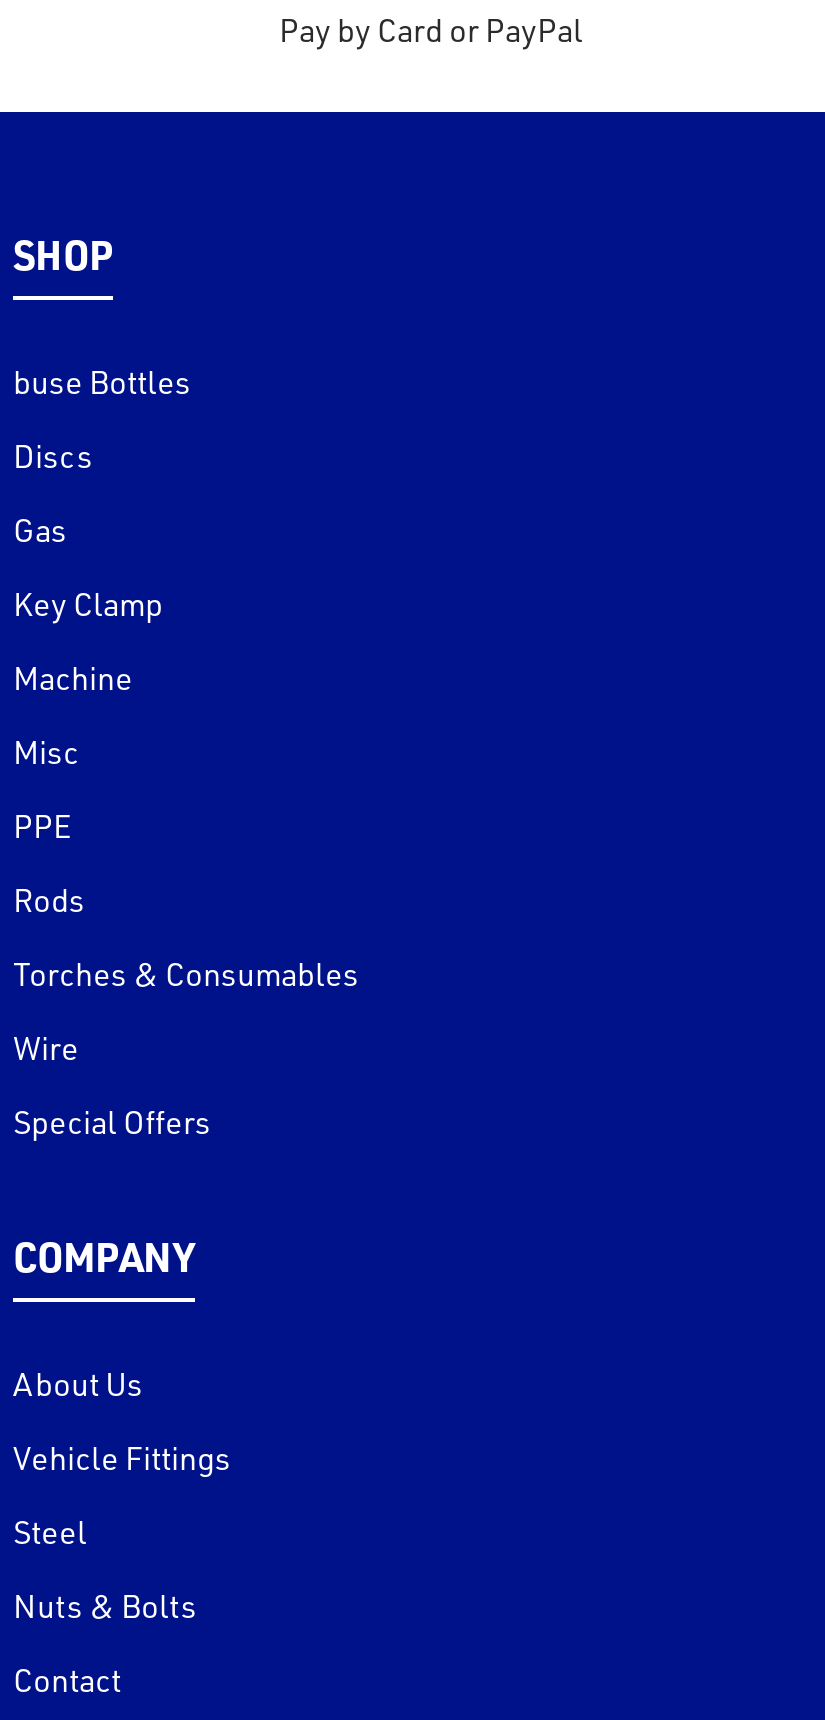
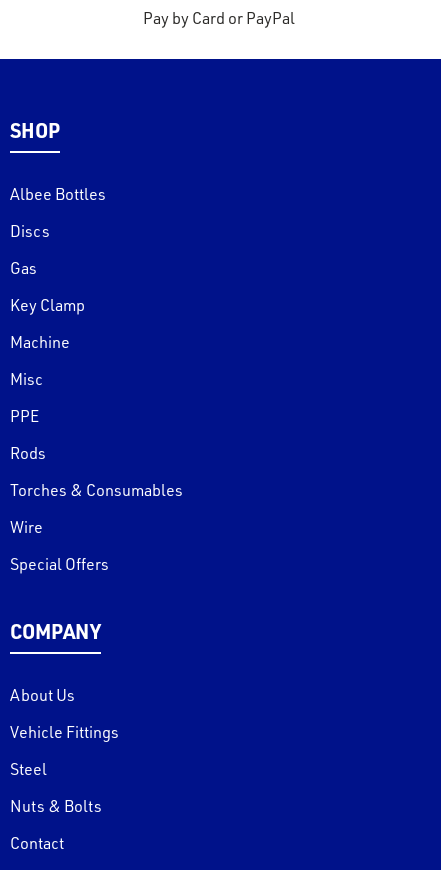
- buse Bottles
+ Albee Bottles
